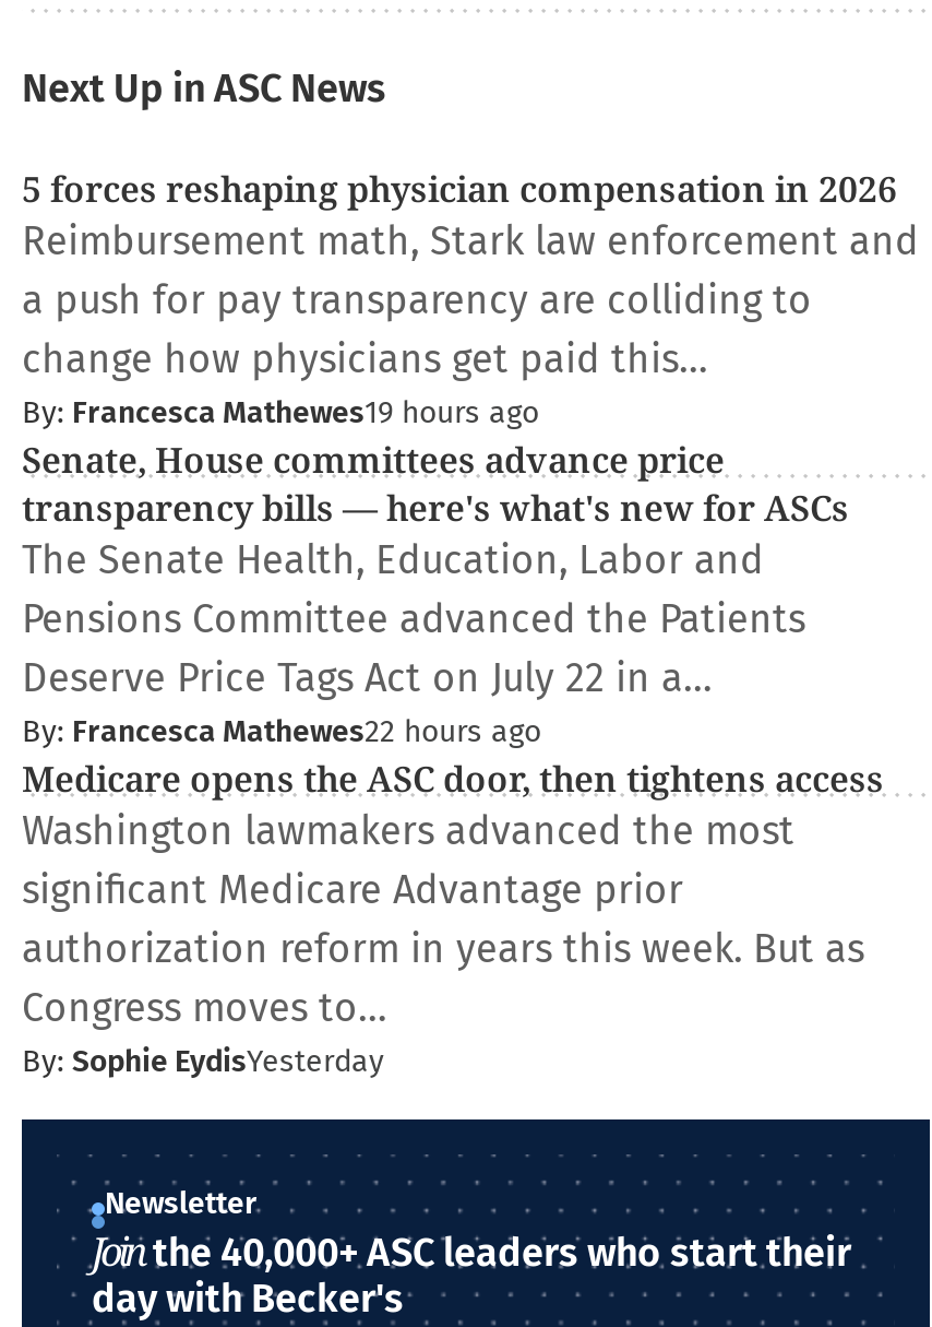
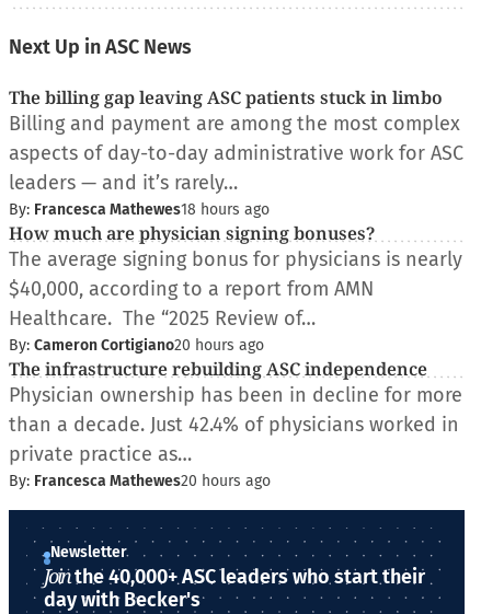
- 5 forces reshaping physician compensation in 2026
- Reimbursement math, Stark law enforcement and
- a push for pay transparency are colliding to
- change how physicians get paid this…
- By: Francesca Mathewes19 hours ago
- Senate, House committees advance price
- transparency bills — here's what's new for ASCs
- The Senate Health, Education, Labor and
- Pensions Committee advanced the Patients
- Deserve Price Tags Act on July 22 in a…
- By: Francesca Mathewes22 hours ago
- Medicare opens the ASC door, then tightens access
- Washington lawmakers advanced the most
- significant Medicare Advantage prior
- authorization reform in years this week. But as
- Congress moves to…
- By: Sophie EydisYesterday
+ The billing gap leaving ASC patients stuck in limbo
+ Billing and payment are among the most complex
+ aspects of day-to-day administrative work for ASC
+ leaders — and it’s rarely…
+ By: Francesca Mathewes18 hours ago
+ How much are physician signing bonuses?
+ The average signing bonus for physicians is nearly
+ $40,000, according to a report from AMN
+ Healthcare. The “2025 Review of…
+ By: Cameron Cortigiano20 hours ago
+ The infrastructure rebuilding ASC independence
+ Physician ownership has been in decline for more
+ than a decade. Just 42.4% of physicians worked in
+ private practice as…
+ By: Francesca Mathewes20 hours ago
